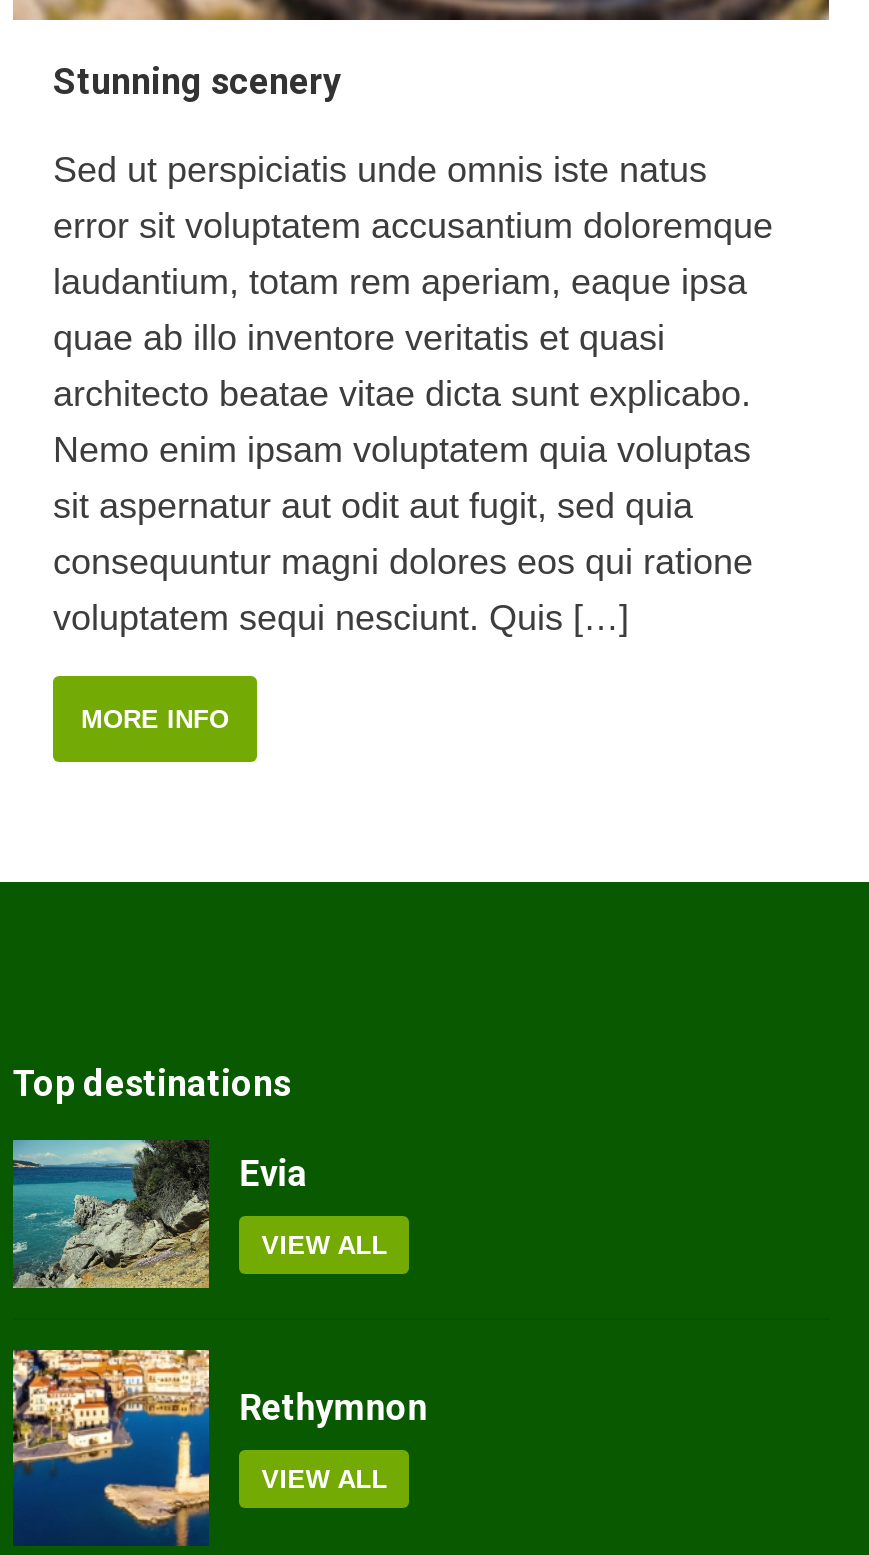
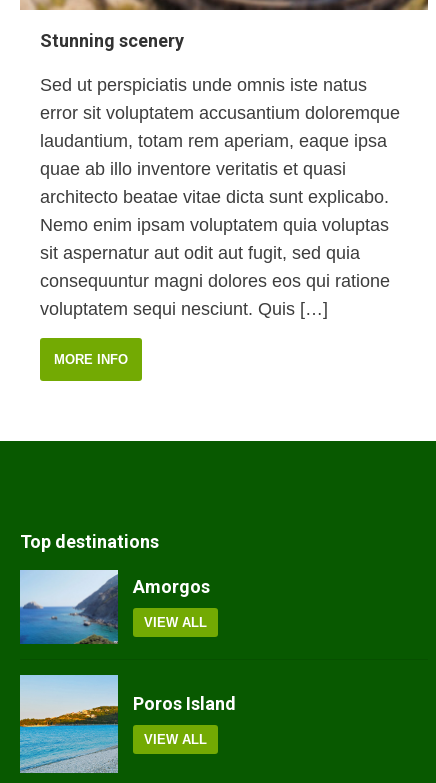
- [image]
- Evia
+ [image]
+ Amorgos

- [image]
- Rethymnon
+ [image]
+ Poros Island
